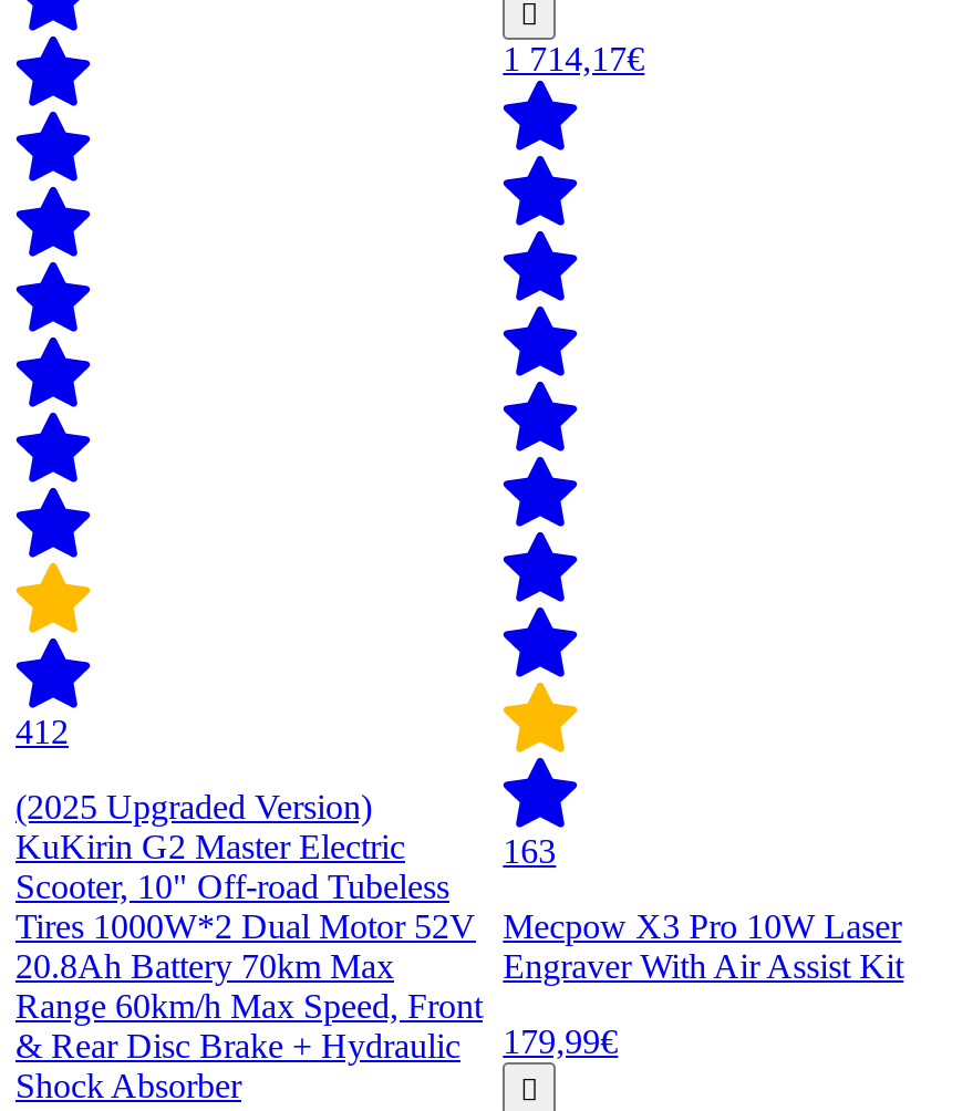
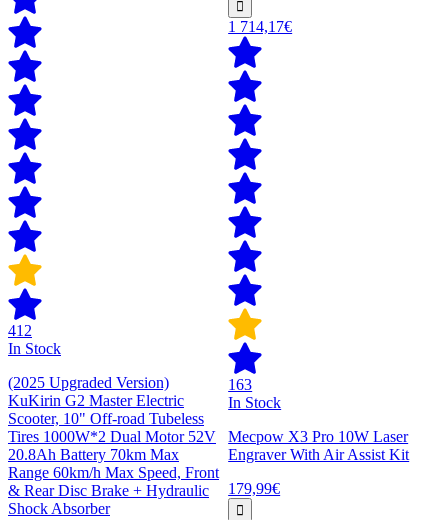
+ In Stock

+ In Stock
